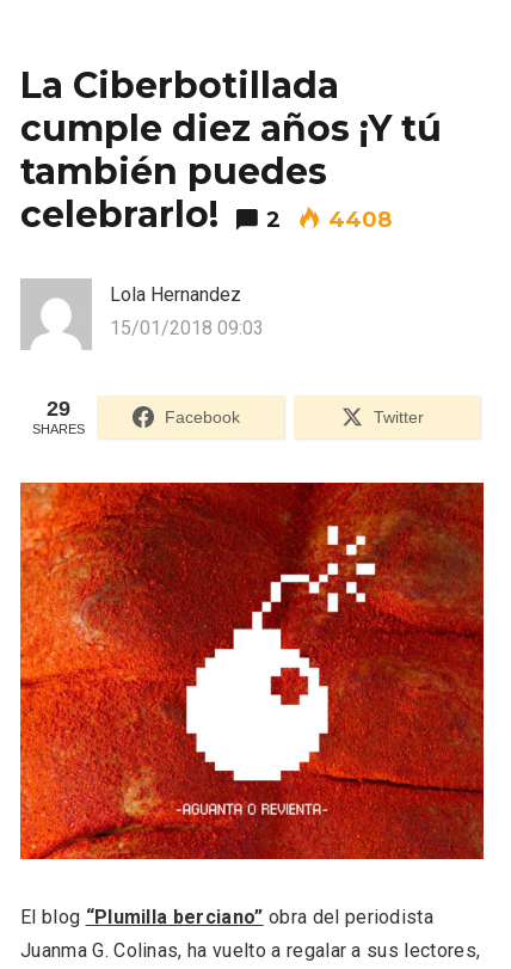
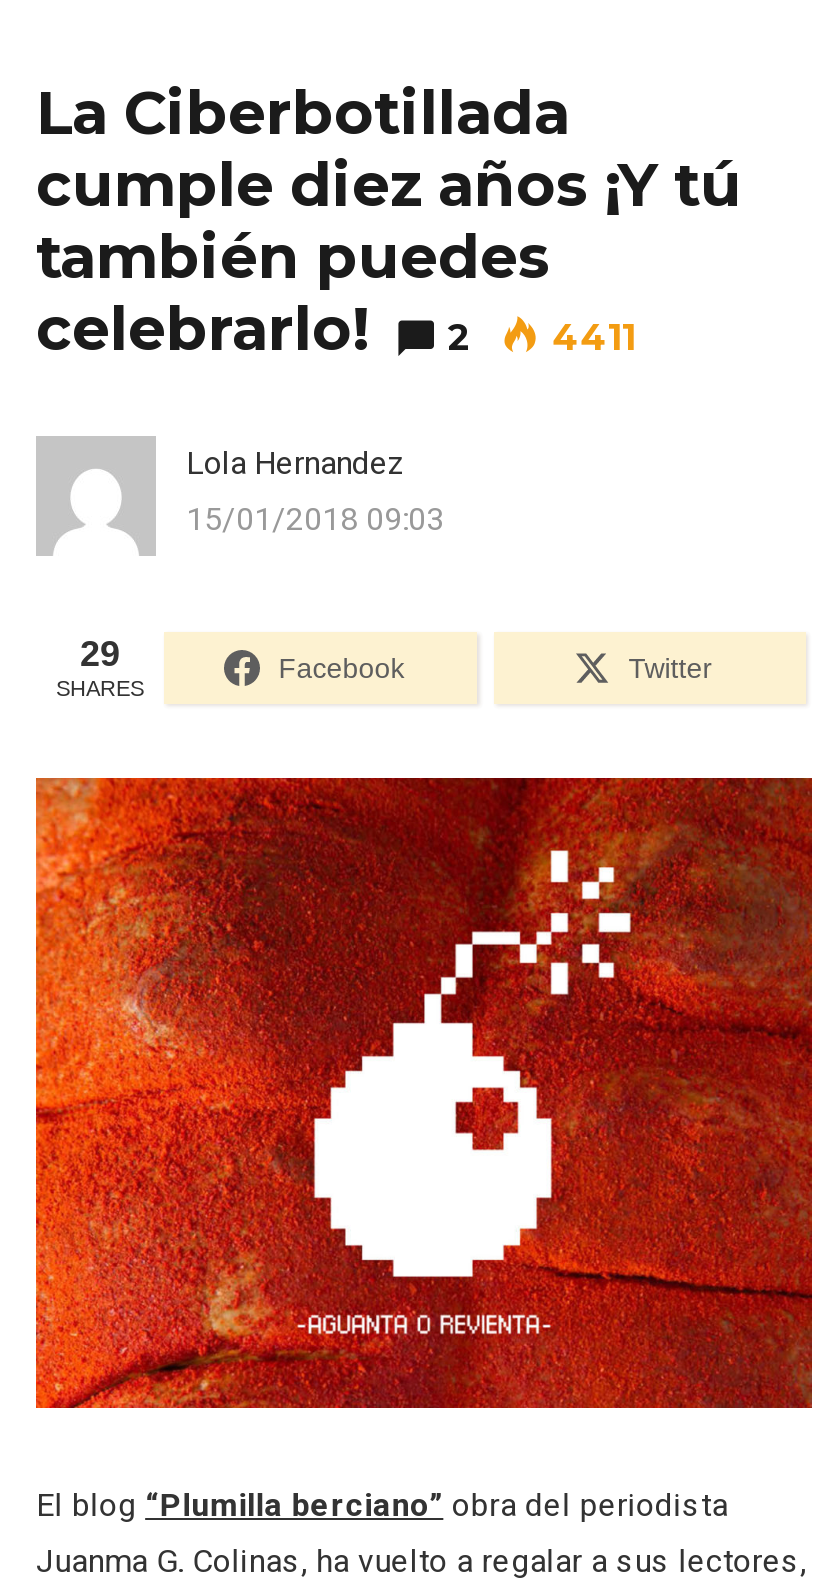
- 4408
+ 4411
